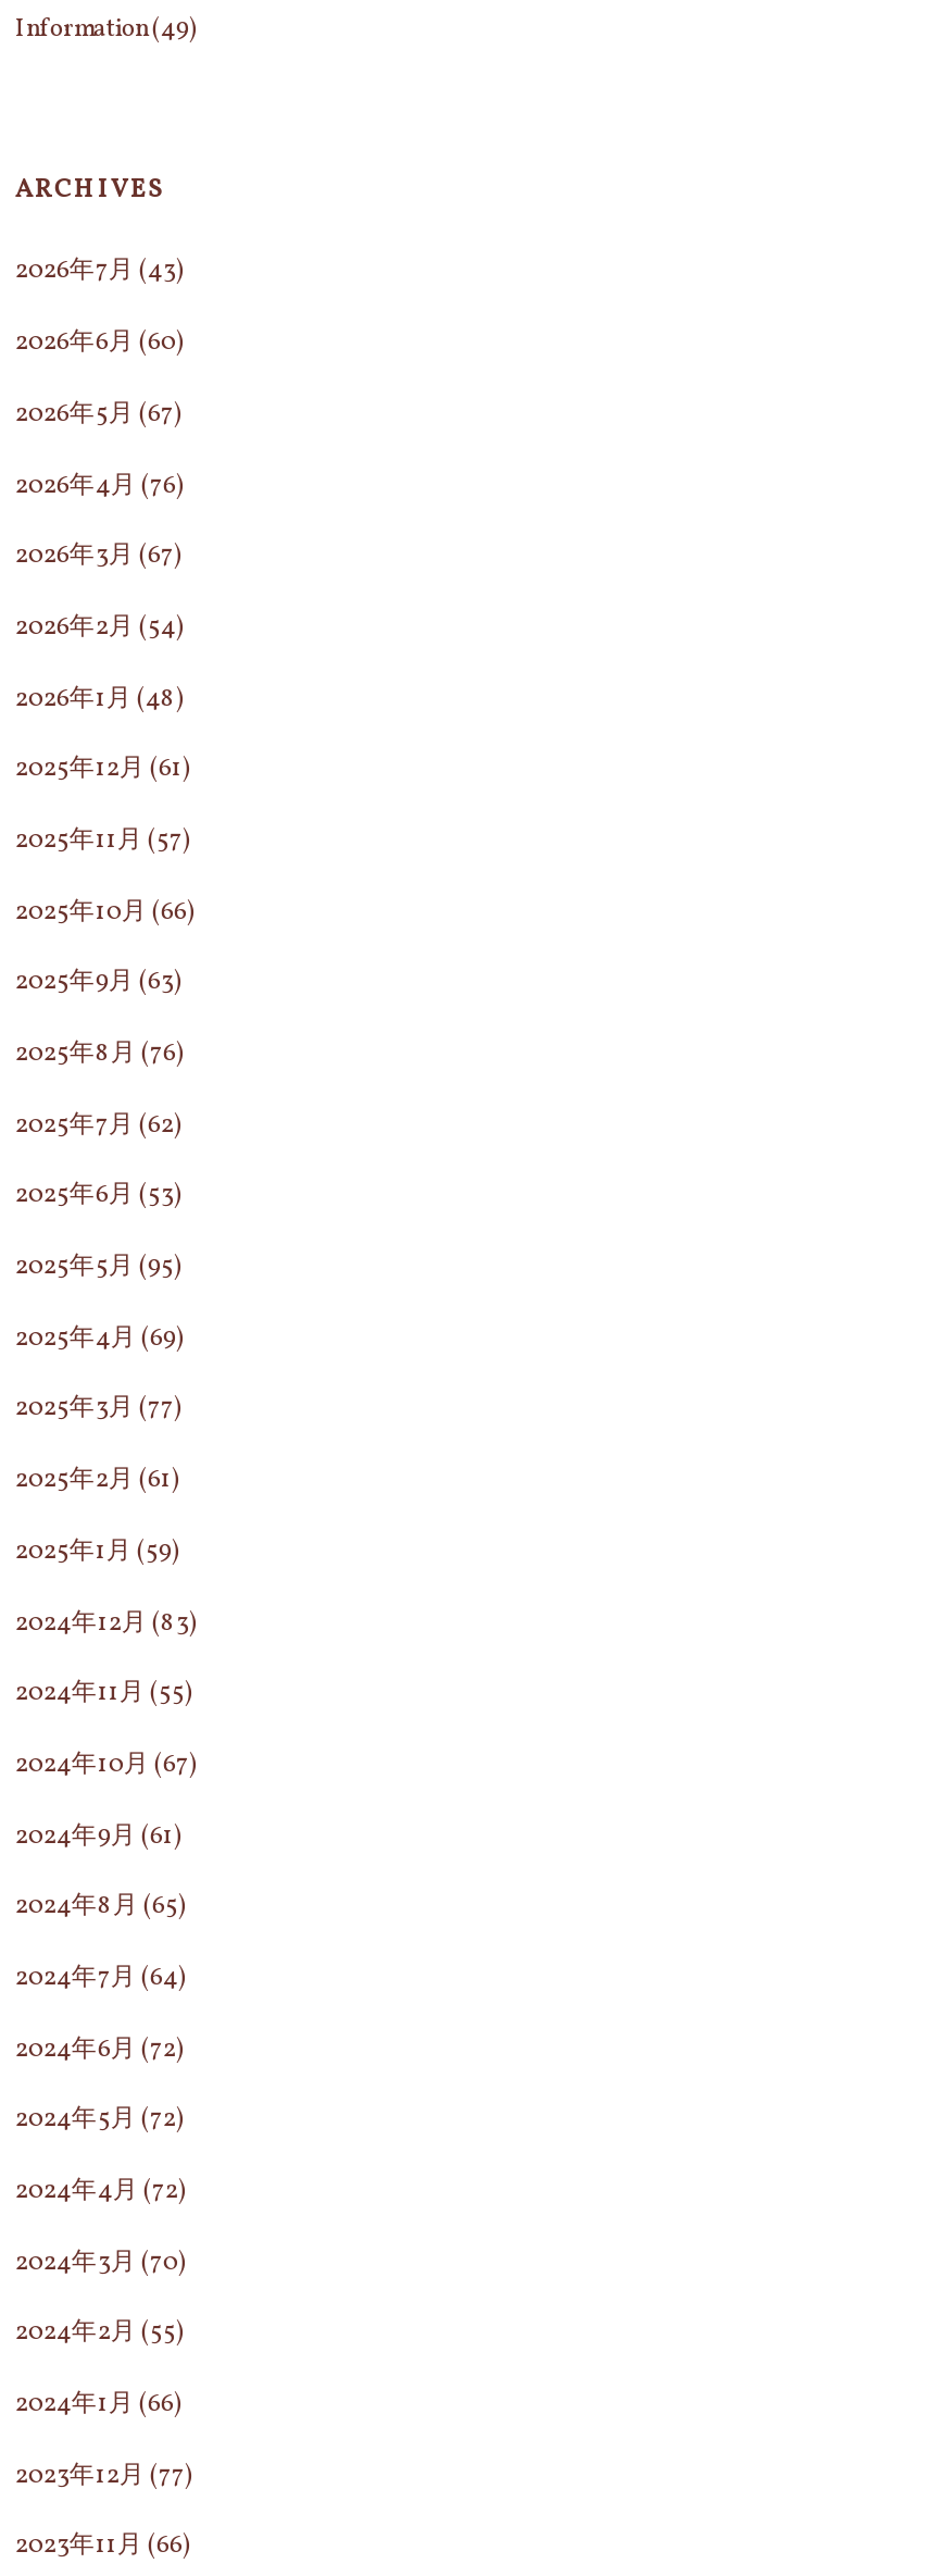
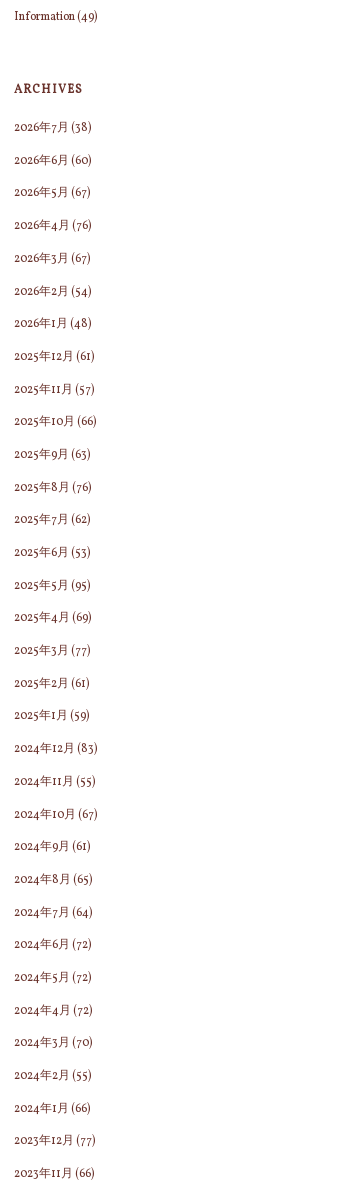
- 2026年7月(43)
+ 2026年7月(38)
